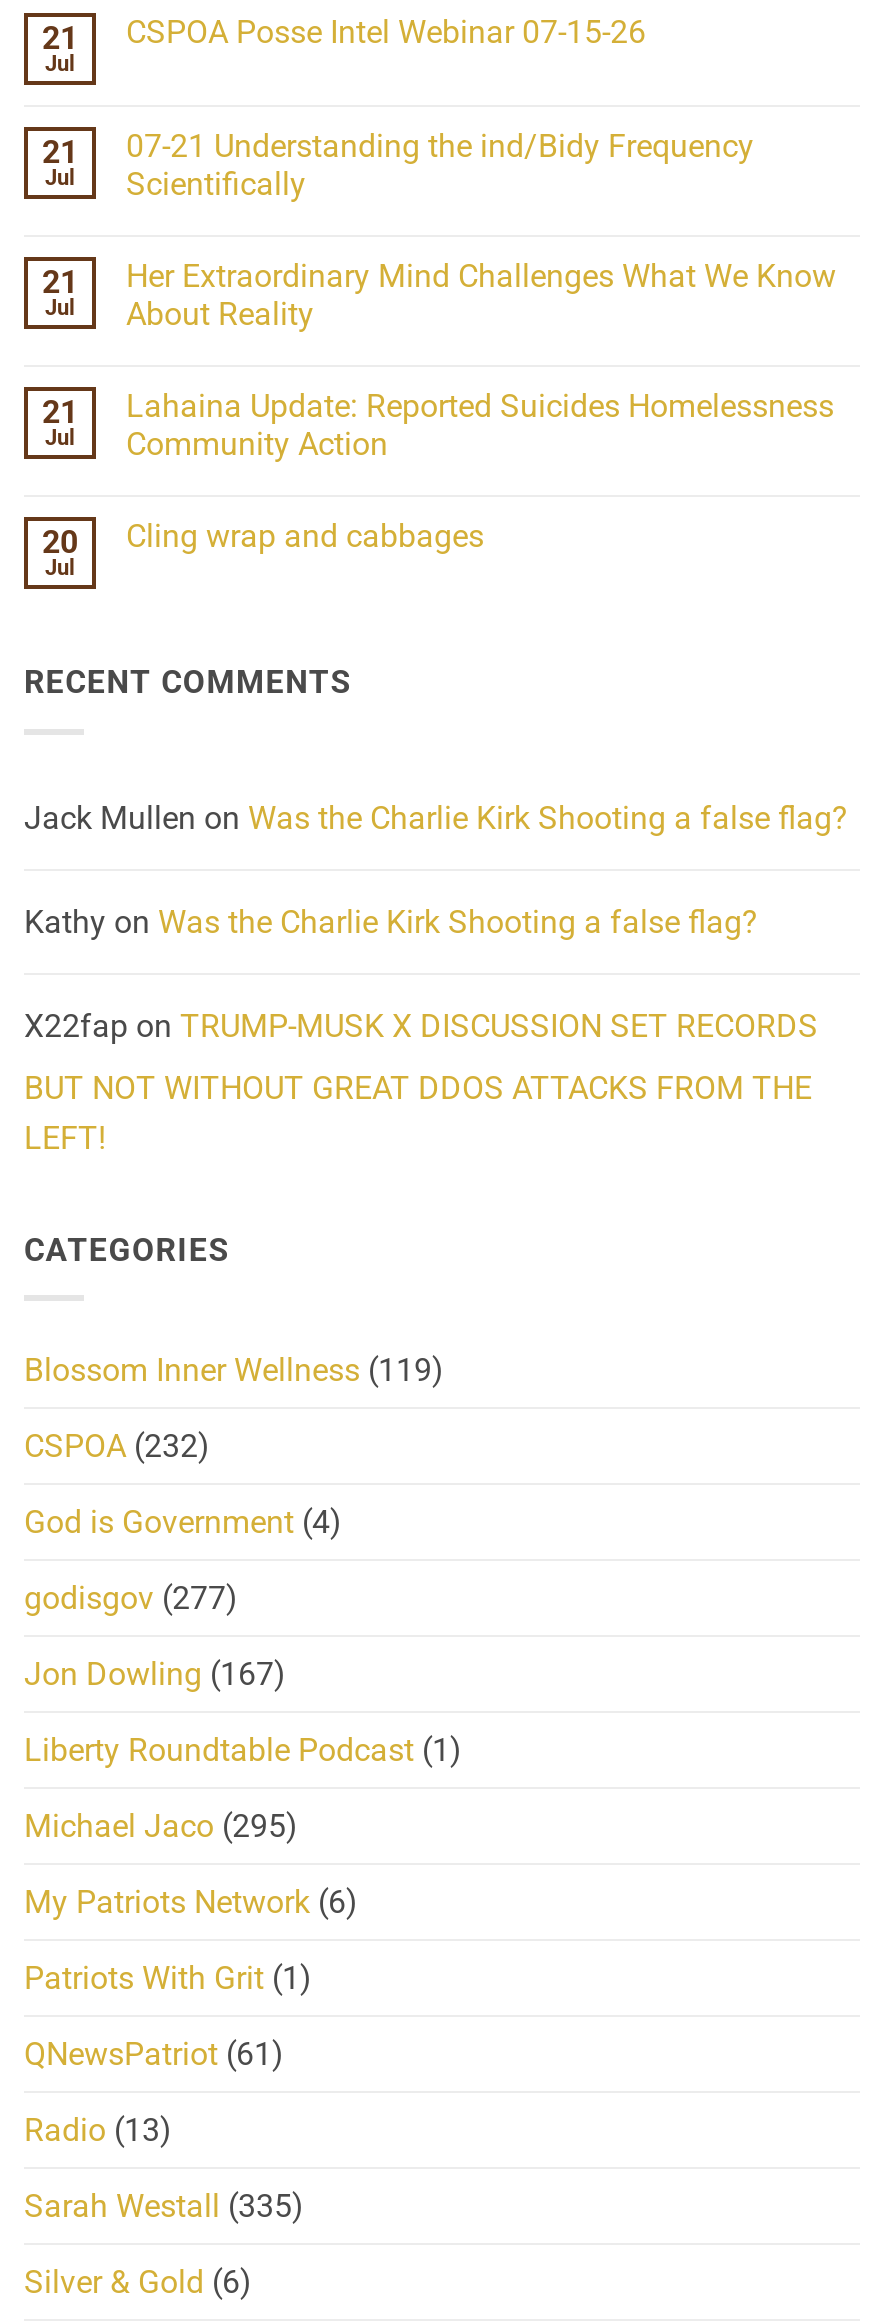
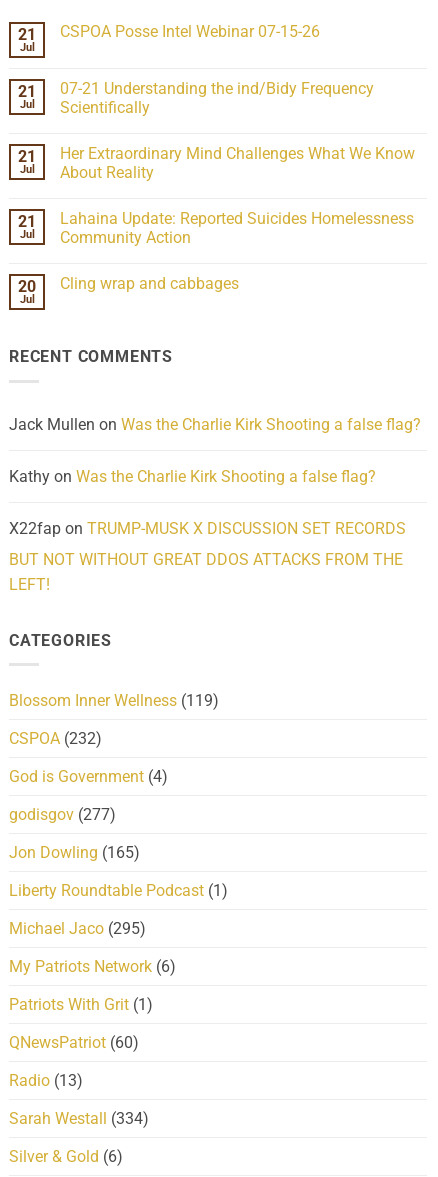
- Jon Dowling (167)
+ Jon Dowling (165)

- QNewsPatriot (61)
+ QNewsPatriot (60)

- Sarah Westall (335)
+ Sarah Westall (334)
